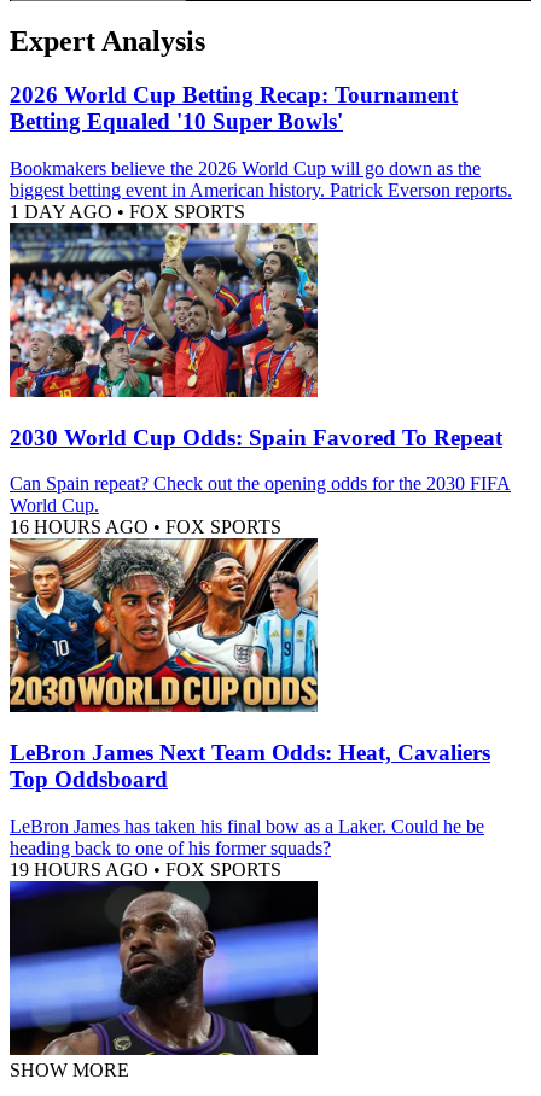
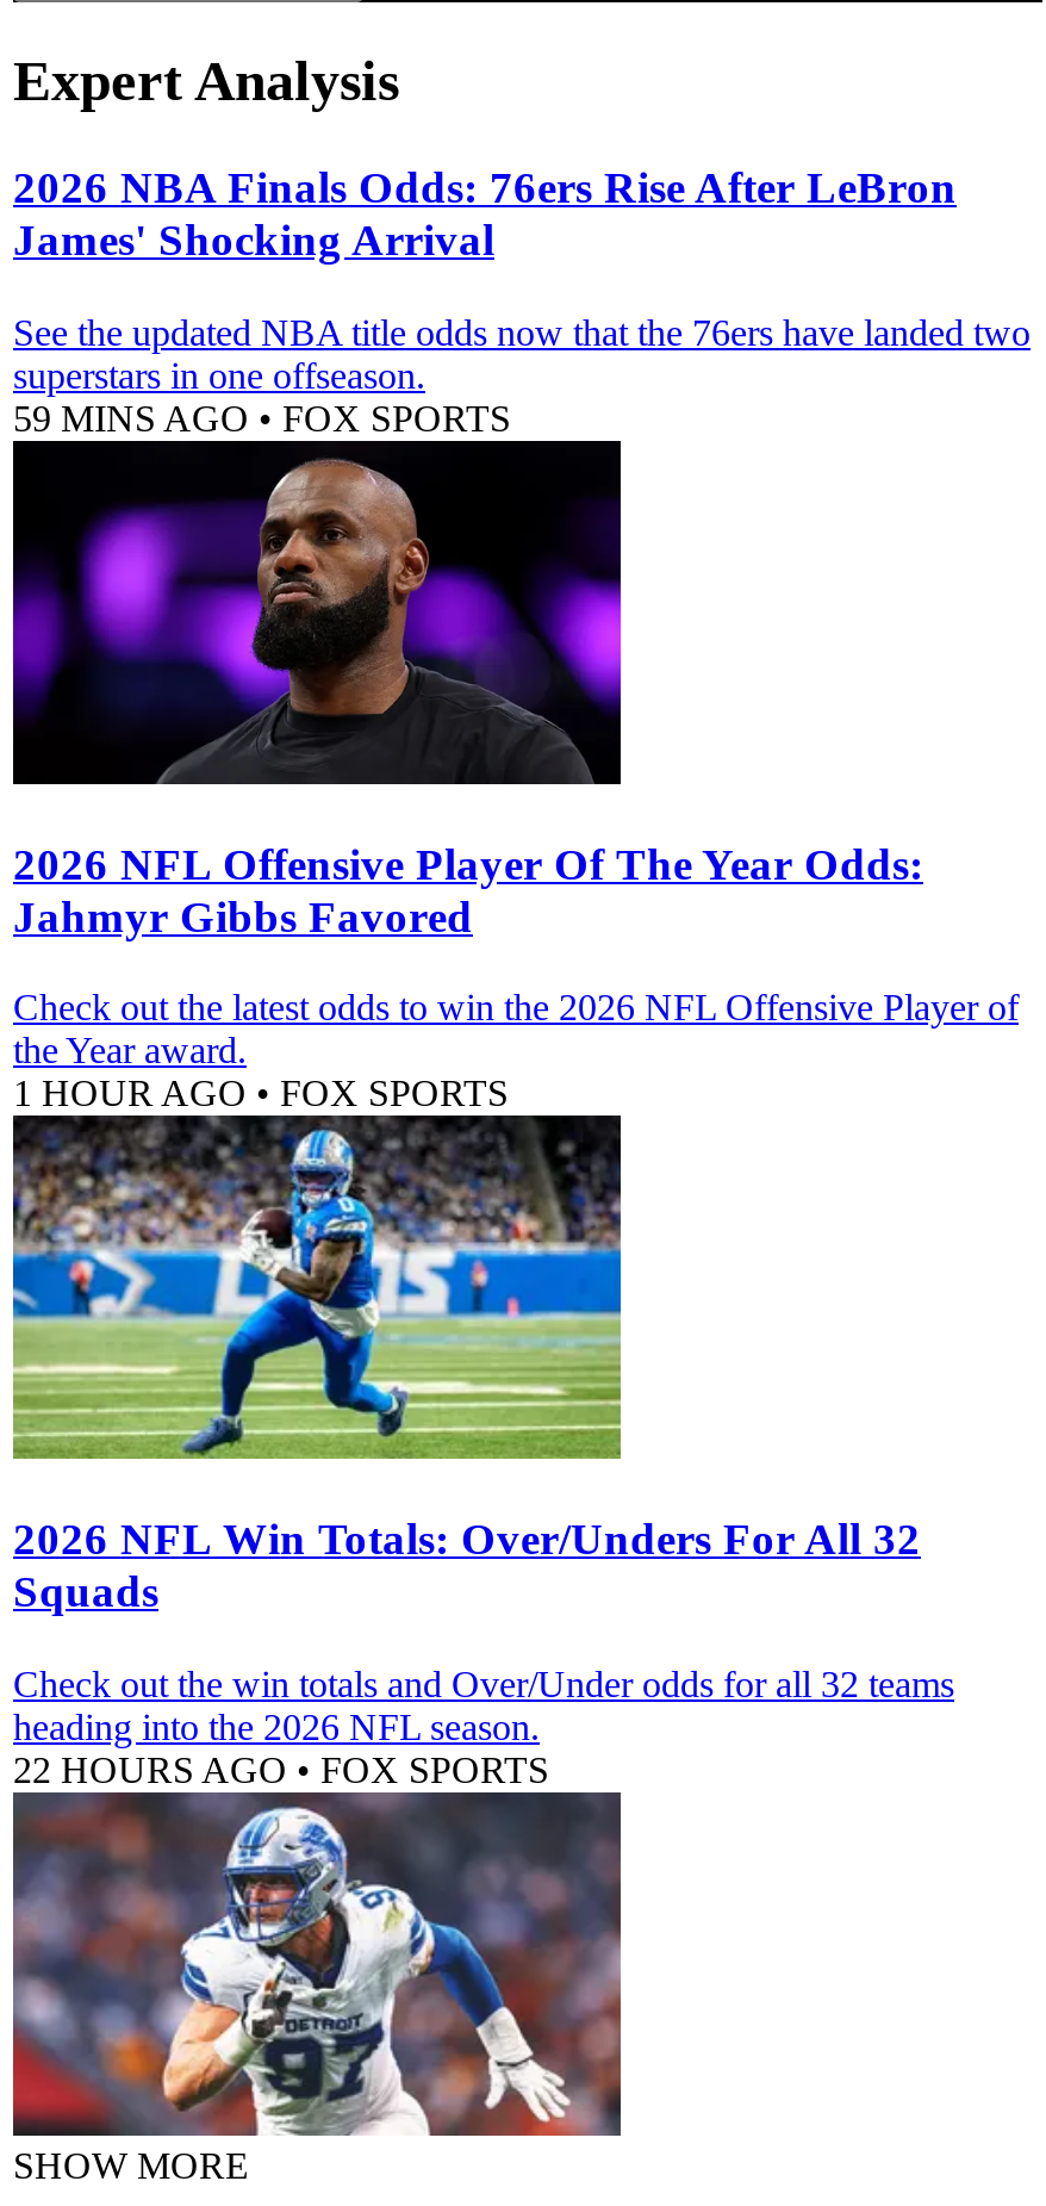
- 2026 World Cup Betting Recap: Tournament
- Betting Equaled '10 Super Bowls'
+ 2026 NBA Finals Odds: 76ers Rise After LeBron
+ James' Shocking Arrival

- Bookmakers believe the 2026 World Cup will go down as the
- biggest betting event in American history. Patrick Everson reports.
- 1 DAY AGO • FOX SPORTS
+ See the updated NBA title odds now that the 76ers have landed two
+ superstars in one offseason.
+ 59 MINS AGO • FOX SPORTS

- [image]
- 2030 World Cup Odds: Spain Favored To Repeat
+ [image]
+ 2026 NFL Offensive Player Of The Year Odds:
+ Jahmyr Gibbs Favored

- Can Spain repeat? Check out the opening odds for the 2030 FIFA
- World Cup.
- 16 HOURS AGO • FOX SPORTS
+ Check out the latest odds to win the 2026 NFL Offensive Player of
+ the Year award.
+ 1 HOUR AGO • FOX SPORTS

- [image]
- LeBron James Next Team Odds: Heat, Cavaliers
- Top Oddsboard
+ [image]
+ 2026 NFL Win Totals: Over/Unders For All 32
+ Squads

- LeBron James has taken his final bow as a Laker. Could he be
- heading back to one of his former squads?
- 19 HOURS AGO • FOX SPORTS
+ Check out the win totals and Over/Under odds for all 32 teams
+ heading into the 2026 NFL season.
+ 22 HOURS AGO • FOX SPORTS

- [image]
+ [image]
